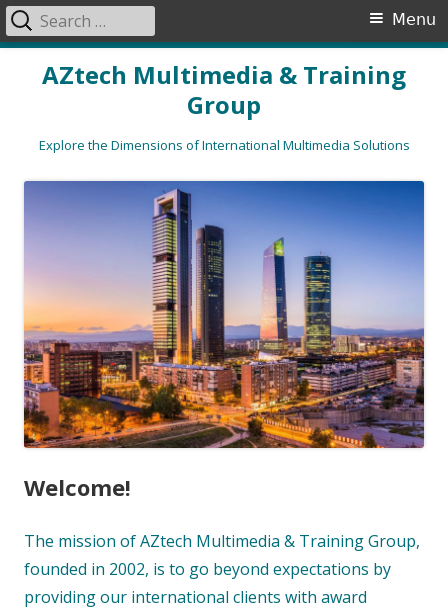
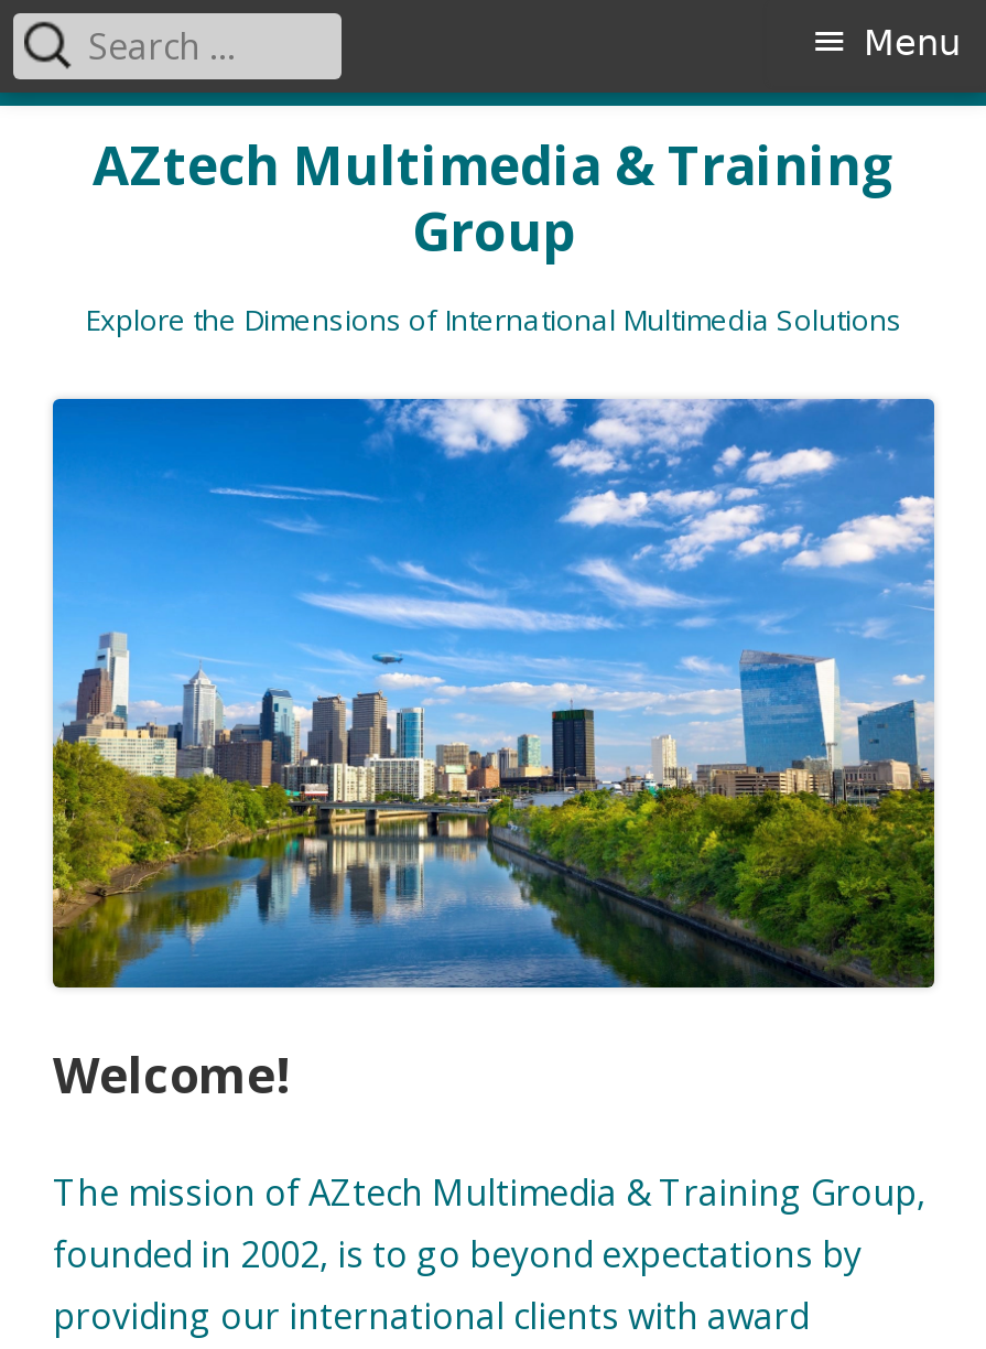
- [image]
+ [image]
